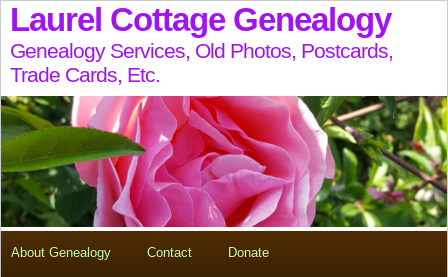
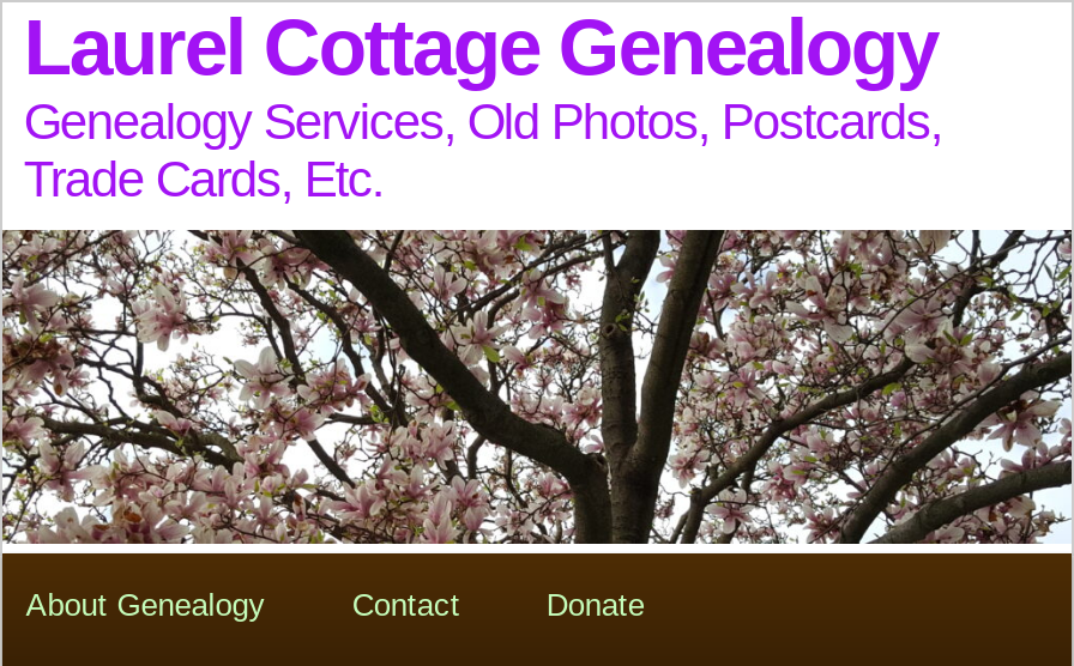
- [image]
+ [image]
